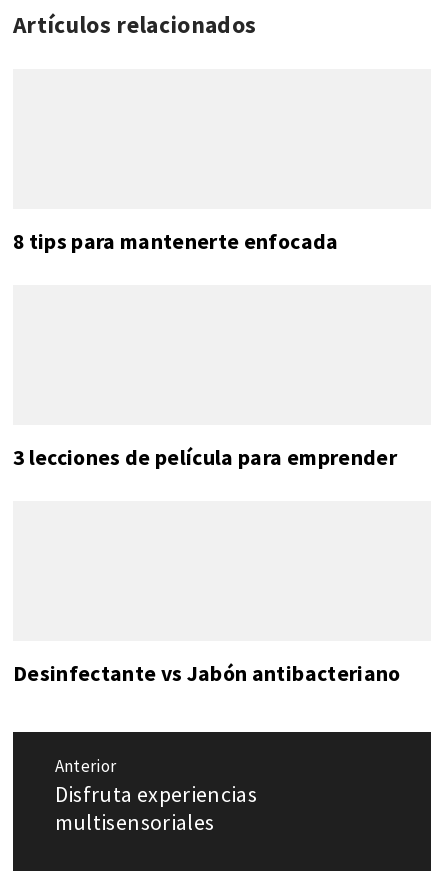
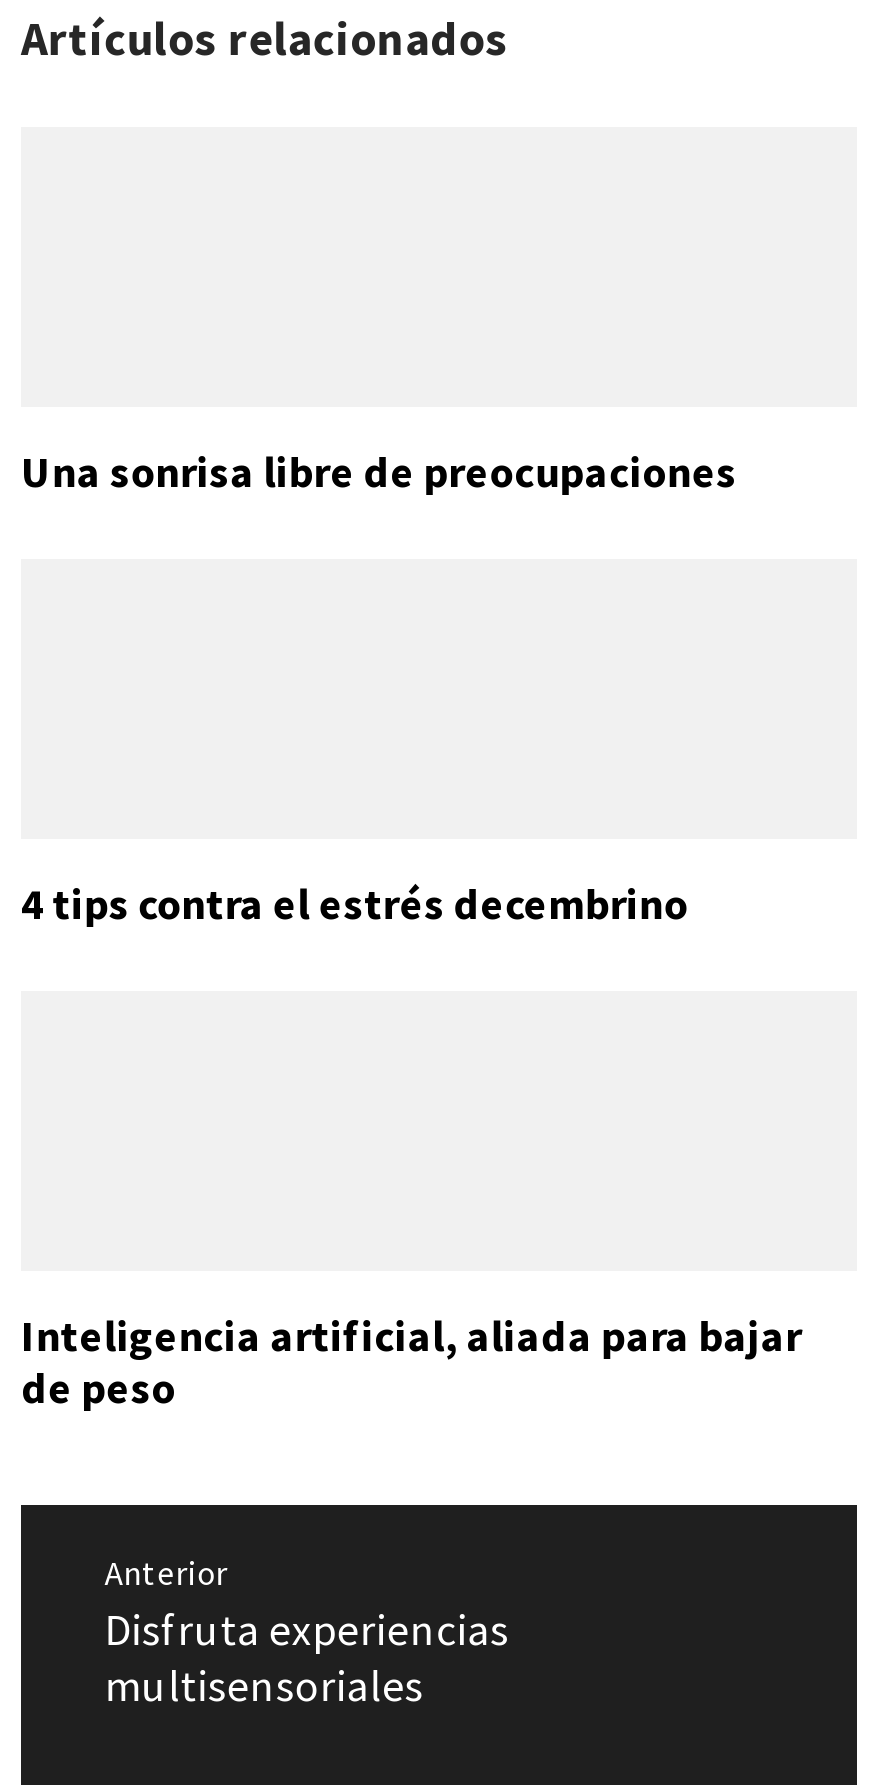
- 8 tips para mantenerte enfocada
+ Una sonrisa libre de preocupaciones

- 3 lecciones de película para emprender
+ 4 tips contra el estrés decembrino

- Desinfectante vs Jabón antibacteriano
+ Inteligencia artificial, aliada para bajar
+ de peso
